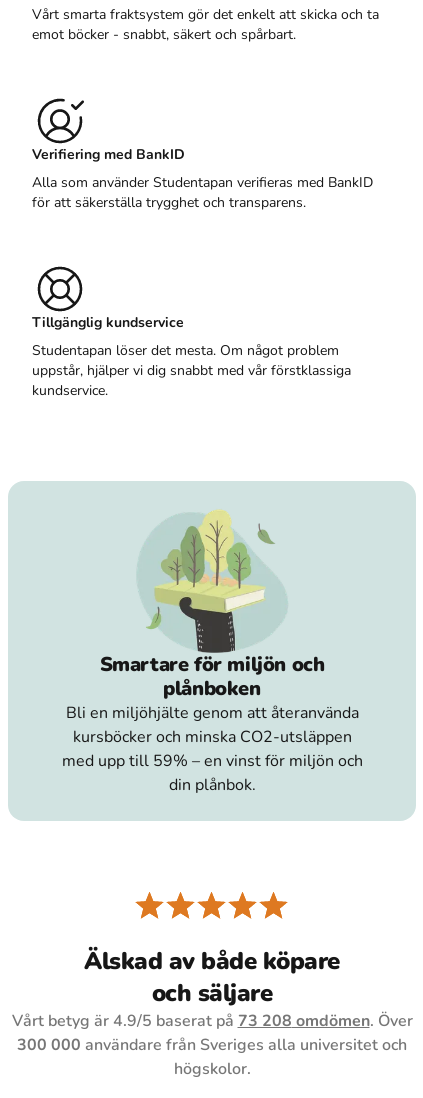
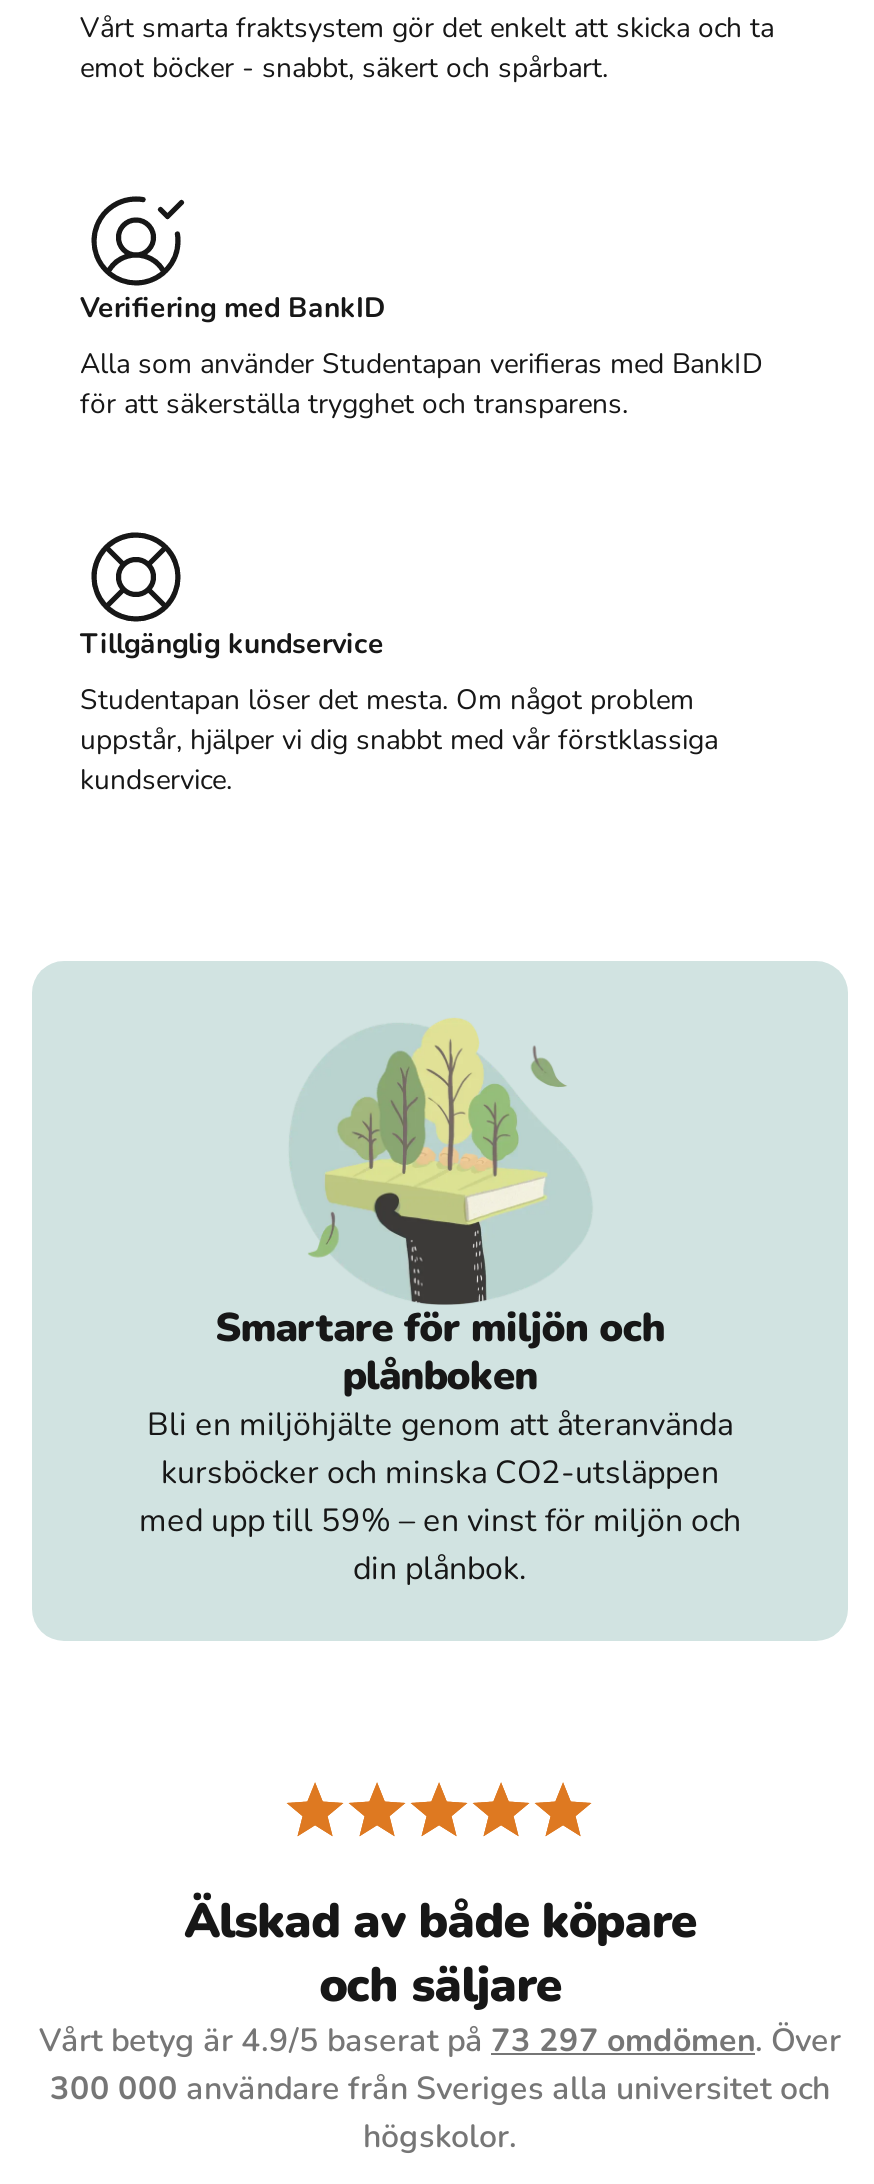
- Vårt betyg är 4.9/5 baserat på 73 208 omdömen. Över
+ Vårt betyg är 4.9/5 baserat på 73 297 omdömen. Över
